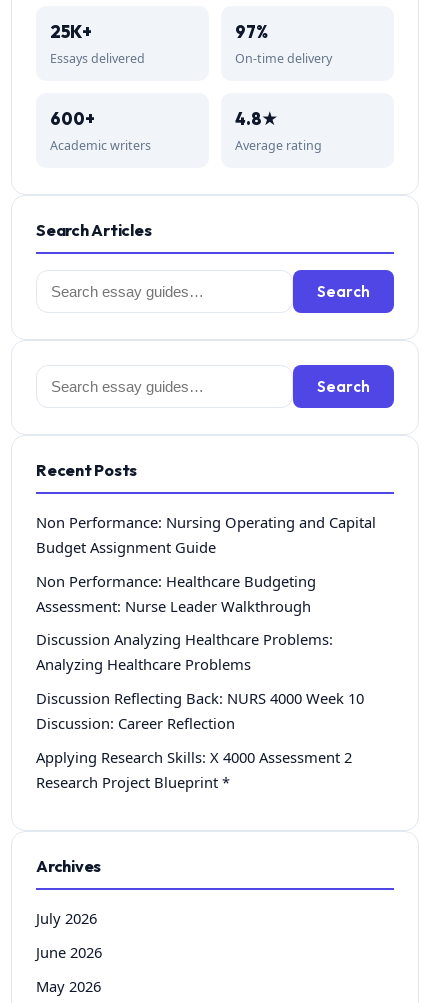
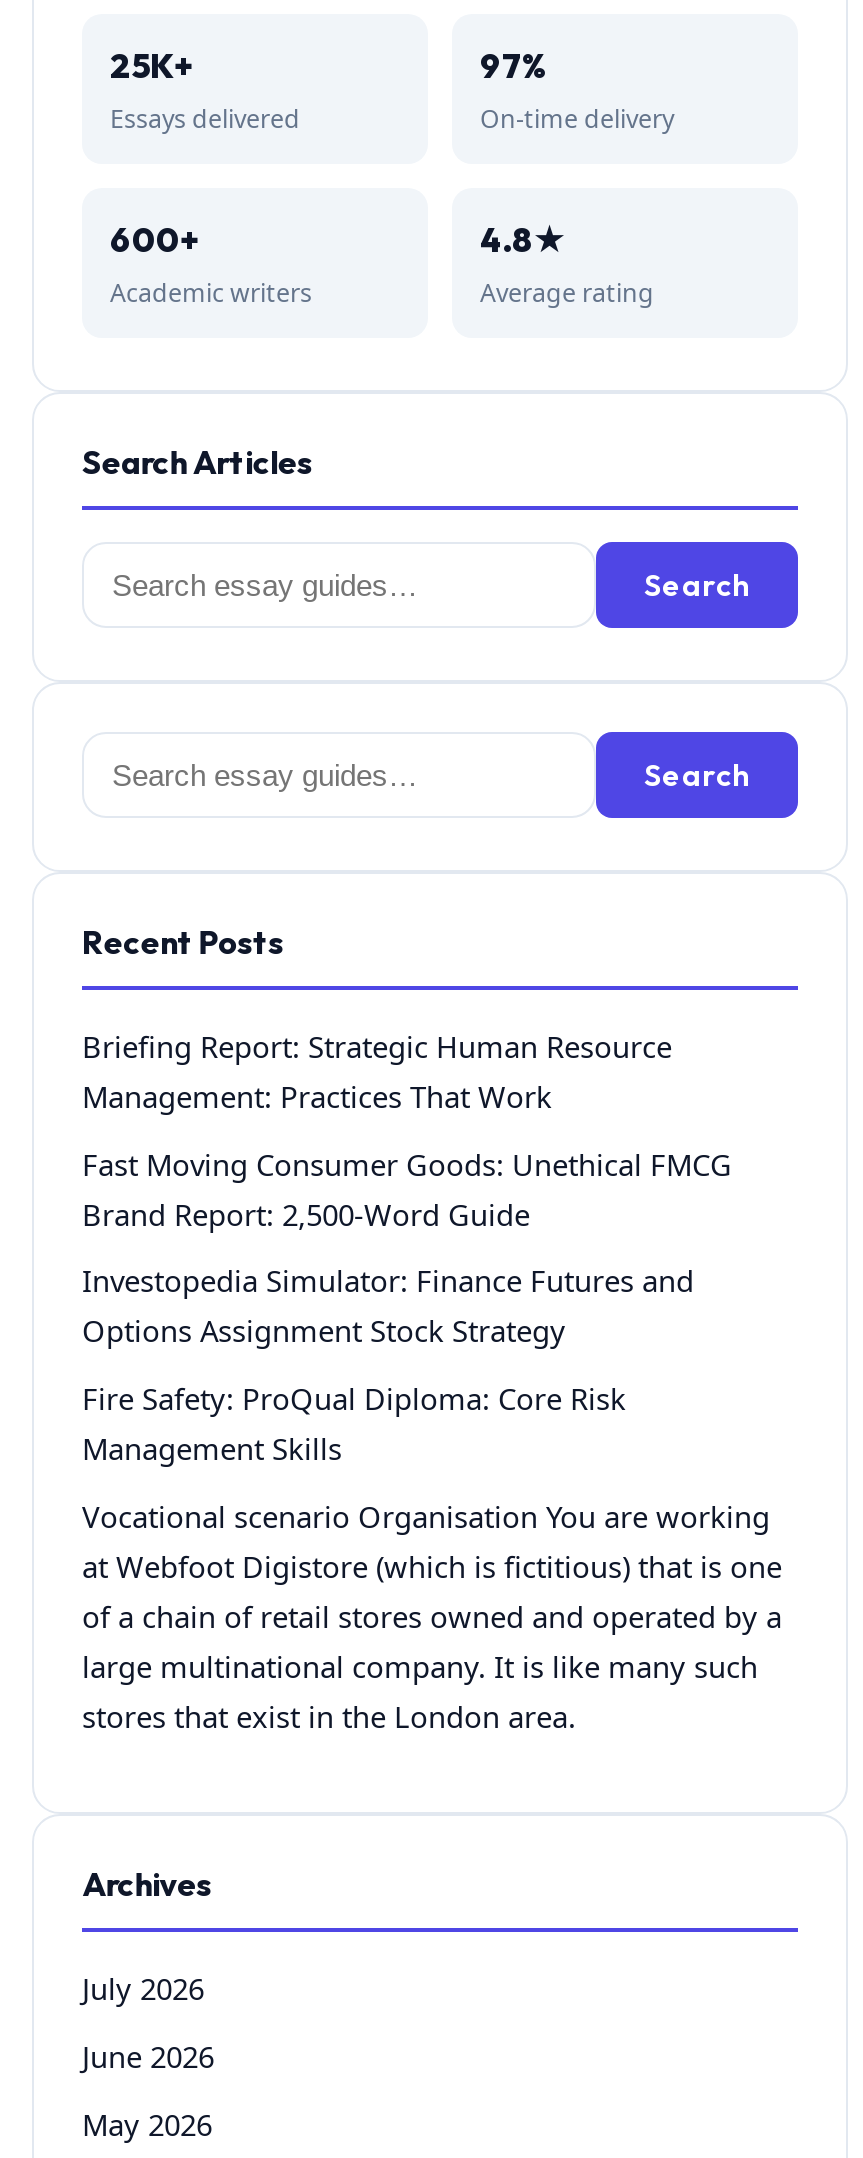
- Non Performance: Nursing Operating and Capital
- Budget Assignment Guide
+ Briefing Report: Strategic Human Resource
+ Management: Practices That Work

- Non Performance: Healthcare Budgeting
- Assessment: Nurse Leader Walkthrough
+ Fast Moving Consumer Goods: Unethical FMCG
+ Brand Report: 2,500‑Word Guide

- Discussion Analyzing Healthcare Problems:
- Analyzing Healthcare Problems
+ Investopedia Simulator: Finance Futures and
+ Options Assignment Stock Strategy

- Discussion Reflecting Back: NURS 4000 Week 10
- Discussion: Career Reflection
+ Fire Safety: ProQual Diploma: Core Risk
+ Management Skills

- Applying Research Skills: X 4000 Assessment 2
- Research Project Blueprint *
+ Vocational scenario Organisation You are working
+ at Webfoot Digistore (which is fictitious) that is one
+ of a chain of retail stores owned and operated by a
+ large multinational company. It is like many such
+ stores that exist in the London area.
